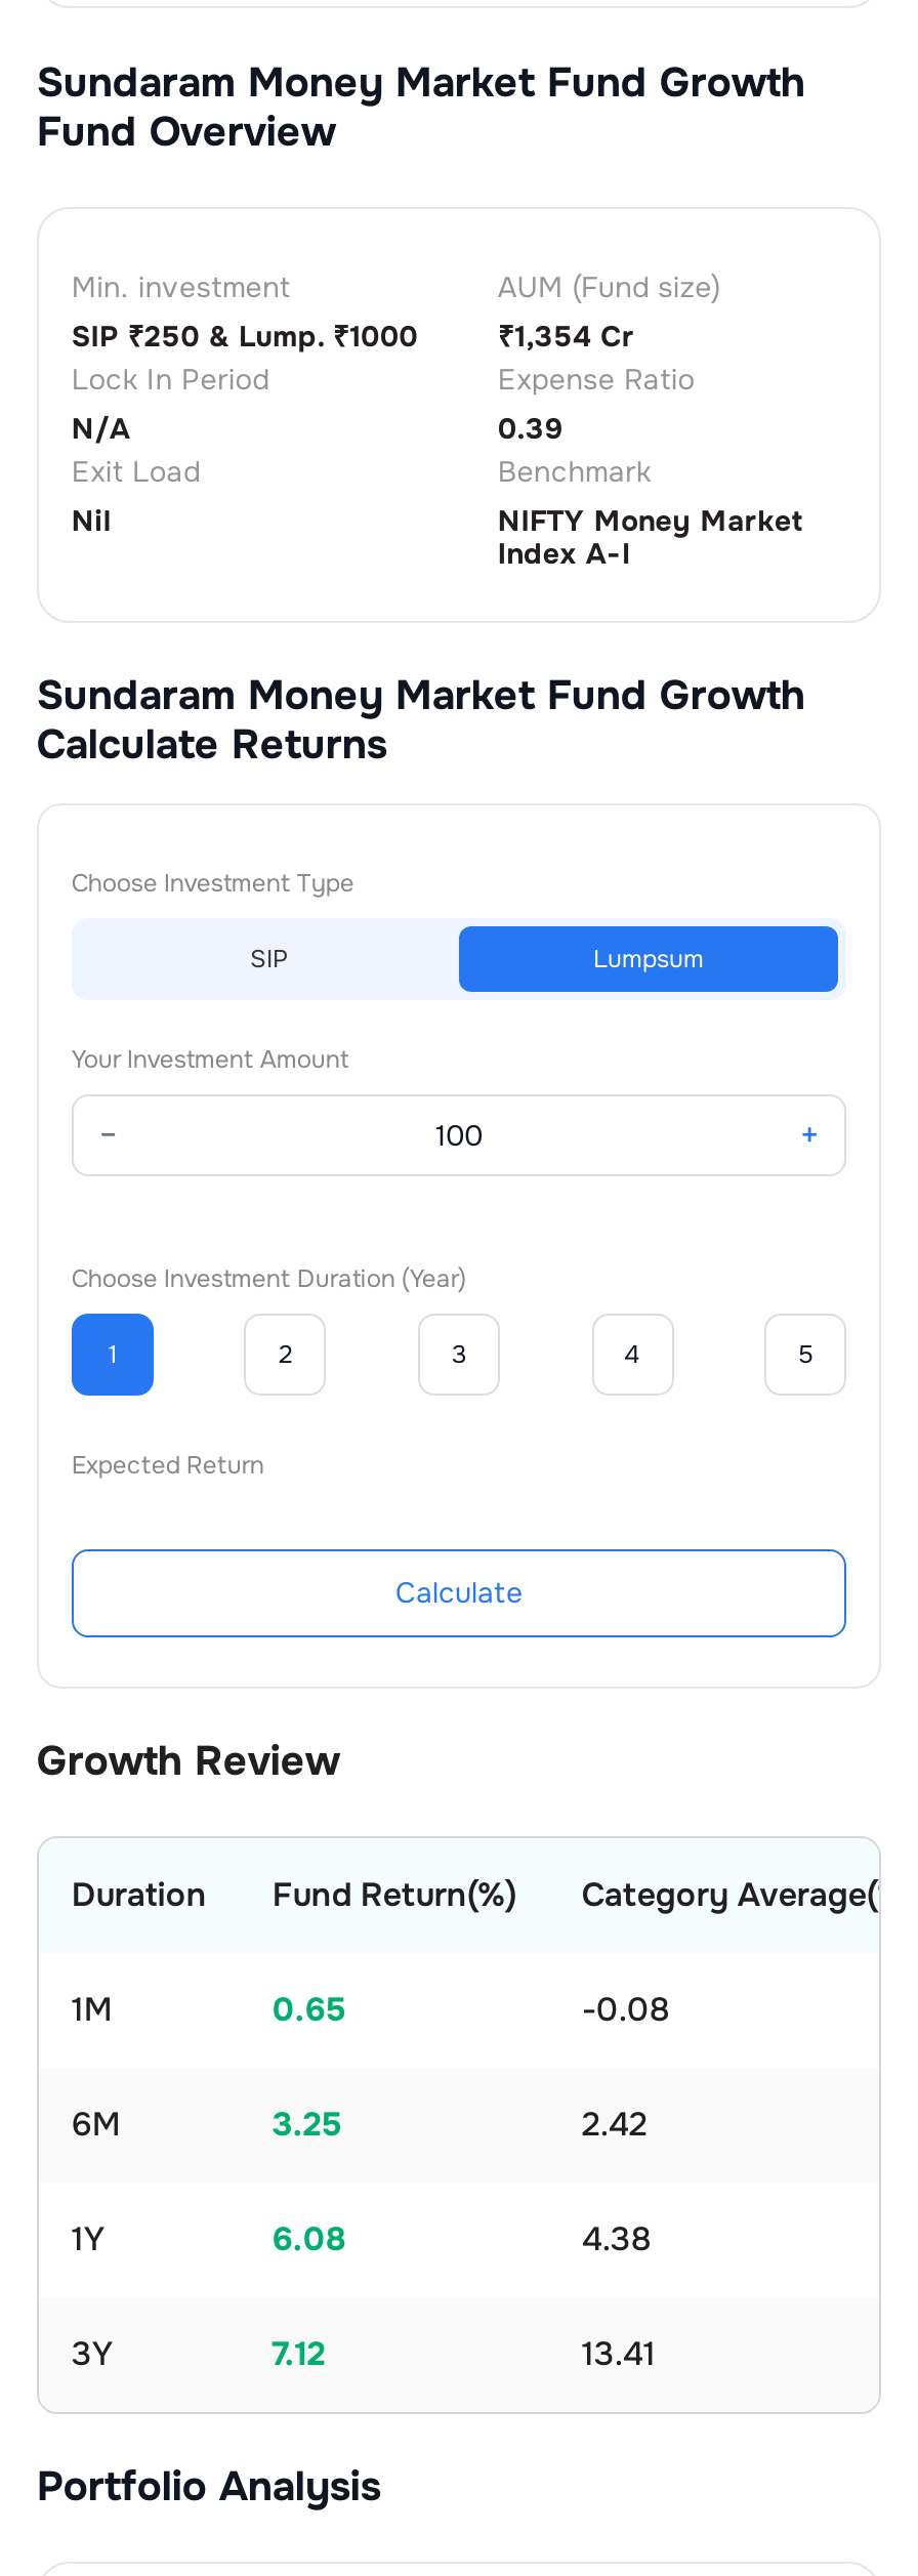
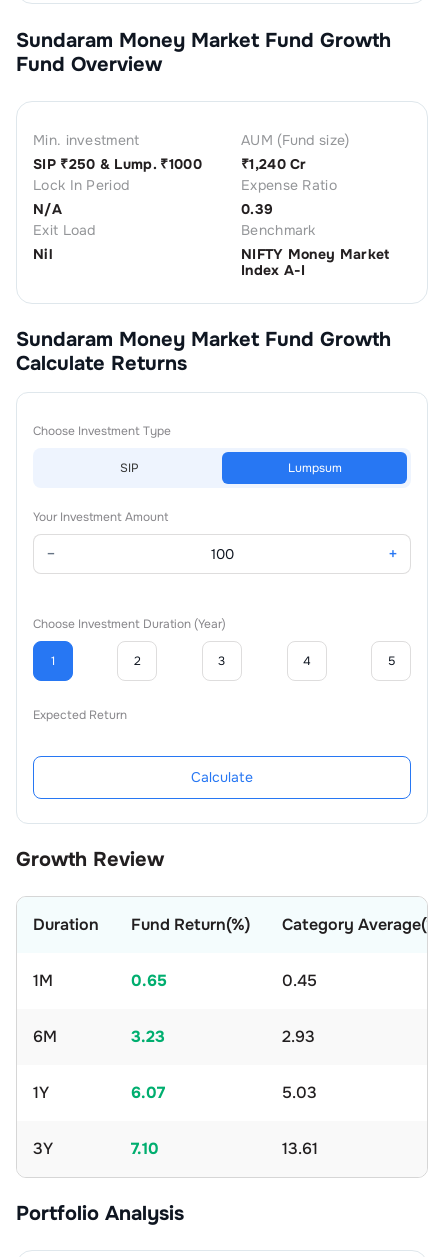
- ₹1,354 Cr
+ ₹1,240 Cr

- -0.08
+ 0.45

- 3.25
+ 3.23

- 2.42
+ 2.93

- 6.08
+ 6.07

- 4.38
+ 5.03

- 7.12
+ 7.10

- 13.41
+ 13.61
